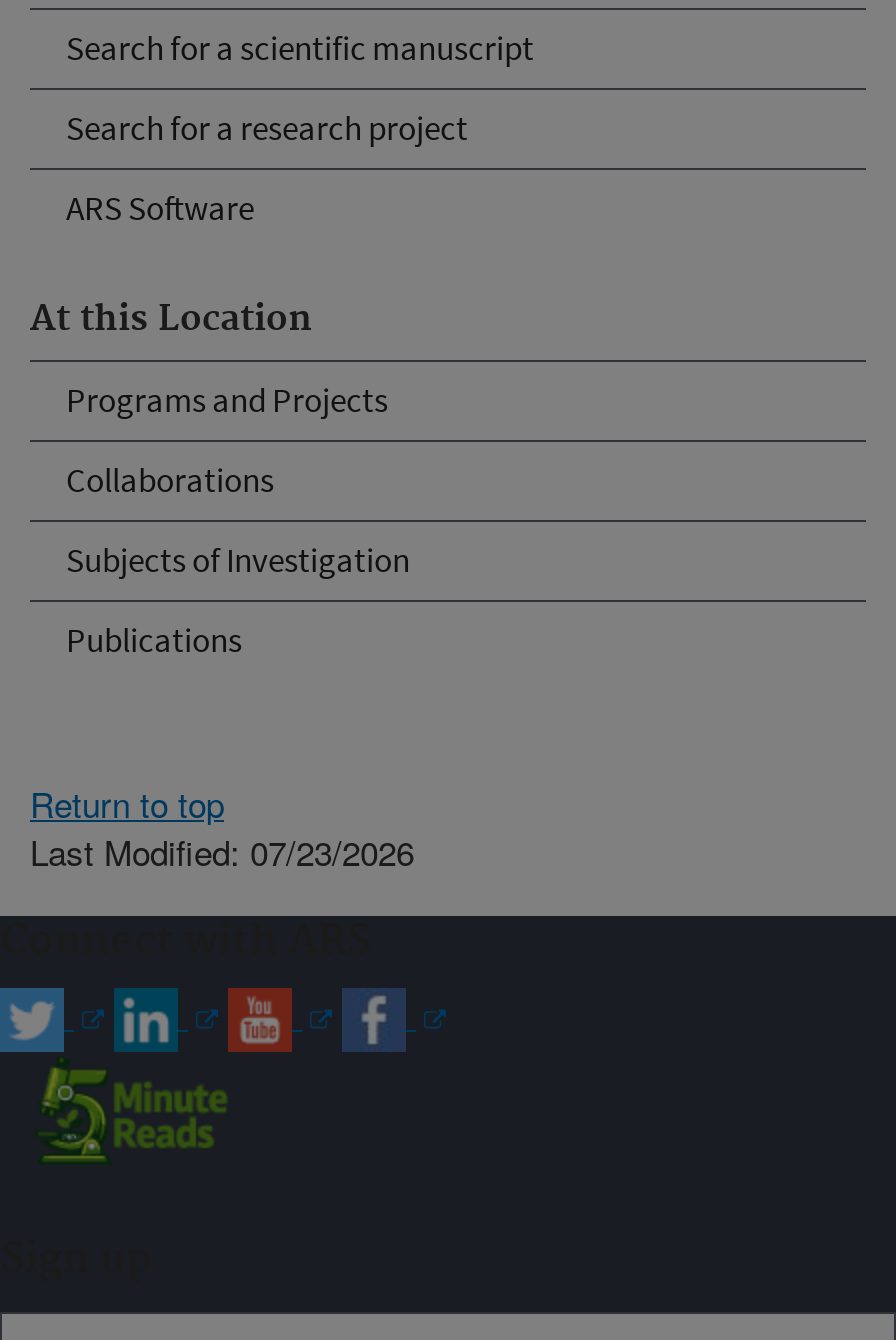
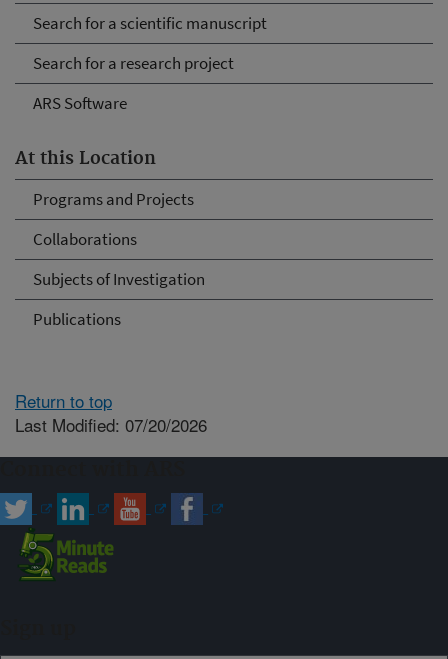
- Last Modified: 07/23/2026
+ Last Modified: 07/20/2026
